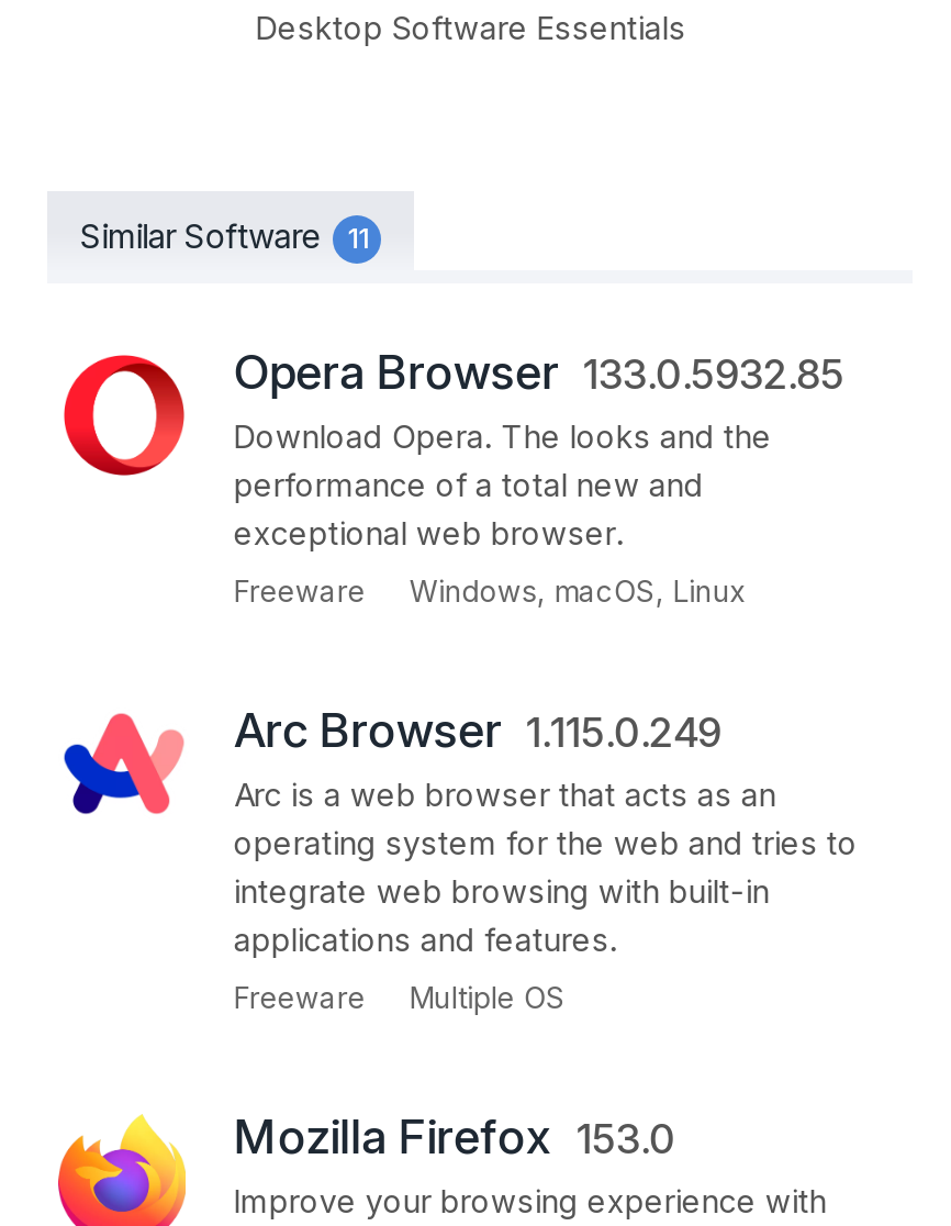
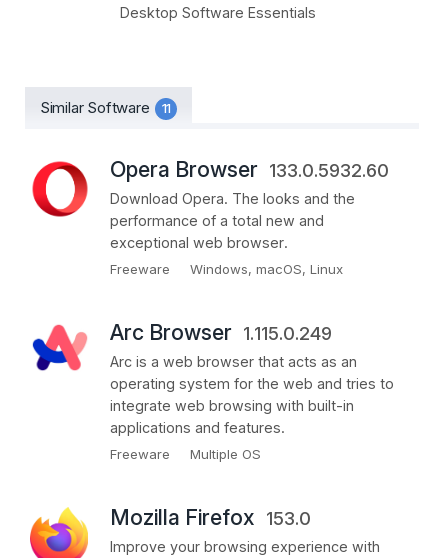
- Opera Browser 133.0.5932.85
+ Opera Browser 133.0.5932.60
